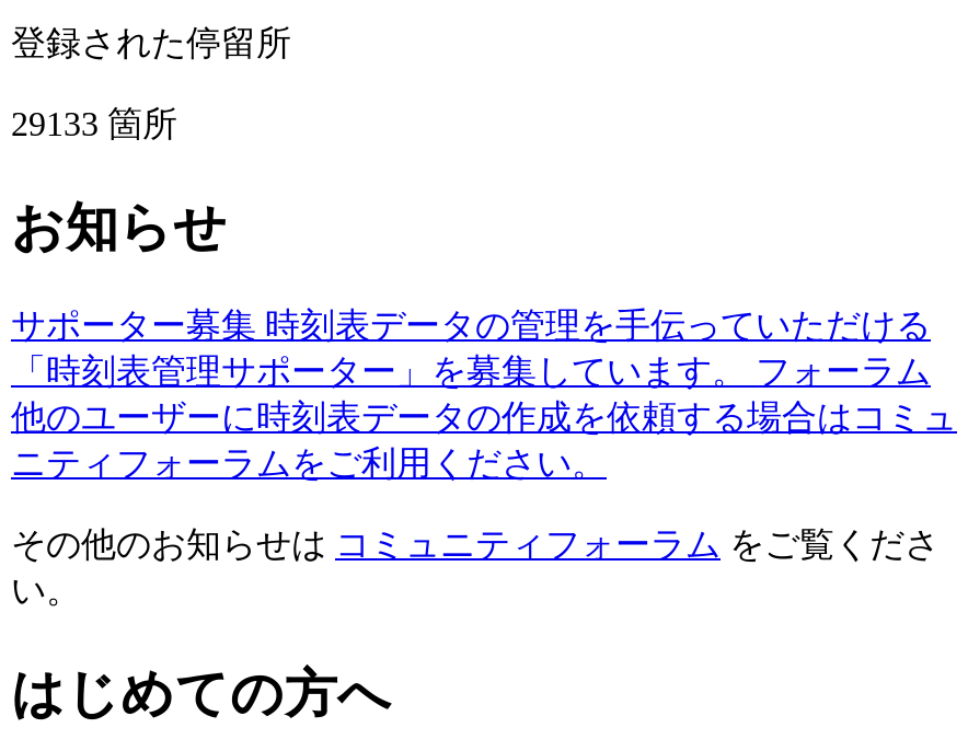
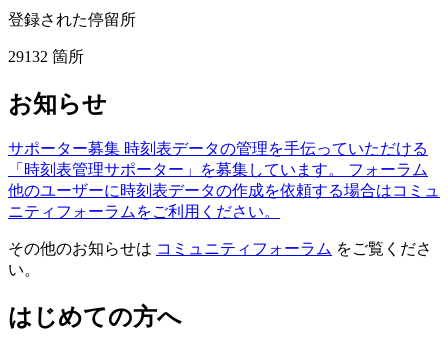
- 29133箇所
+ 29132箇所
